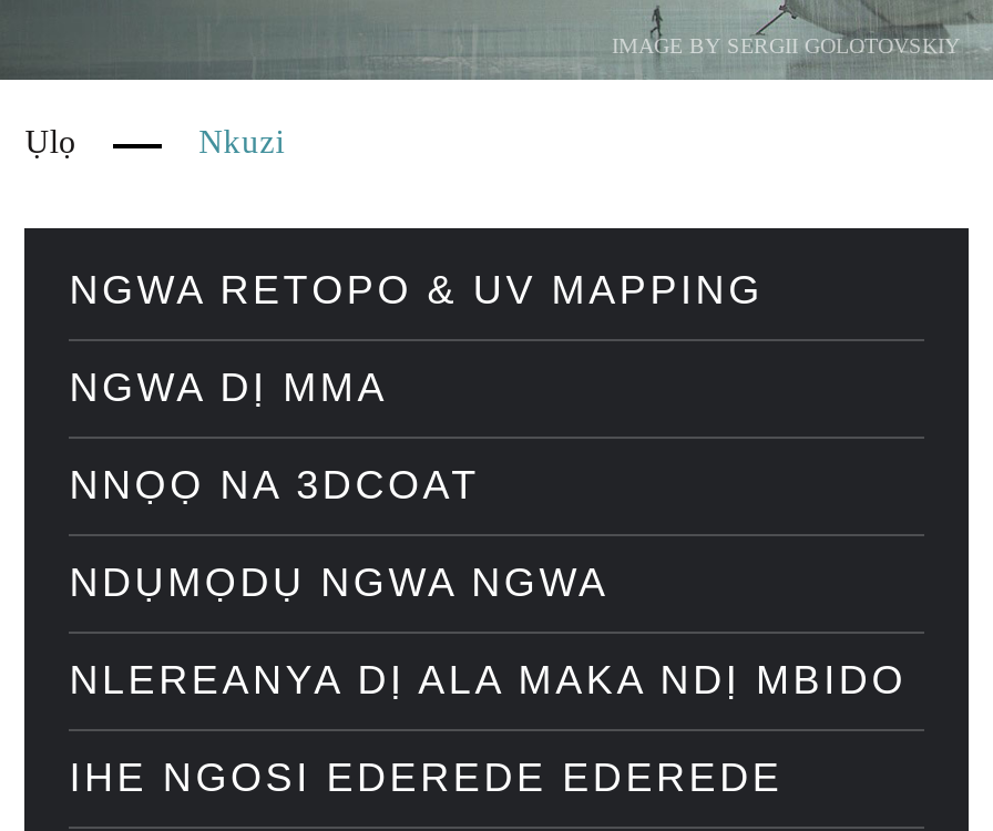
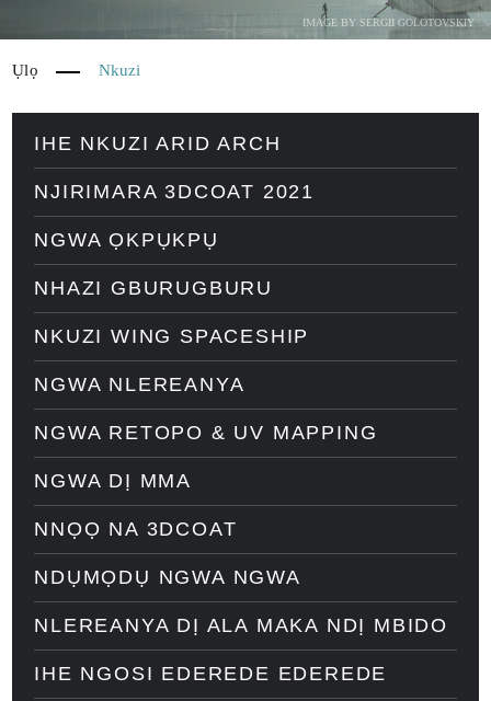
+ IHE NKUZI ARID ARCH
+ NJIRIMARA 3DCOAT 2021
+ NGWA ỌKPỤKPỤ
+ NHAZI GBURUGBURU
+ NKUZI WING SPACESHIP
+ NGWA NLEREANYA
